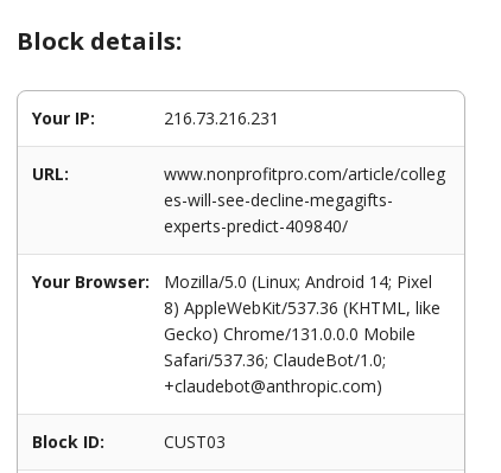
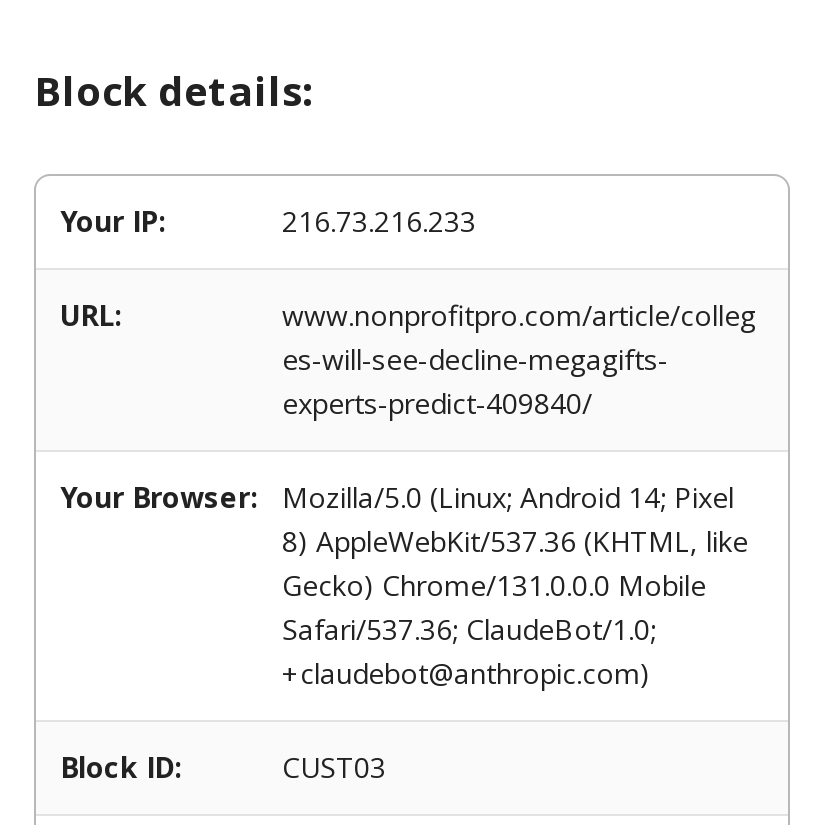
- 216.73.216.231
+ 216.73.216.233
